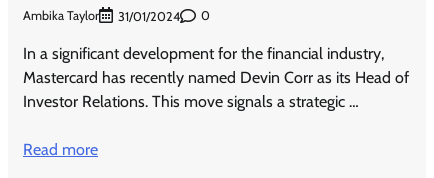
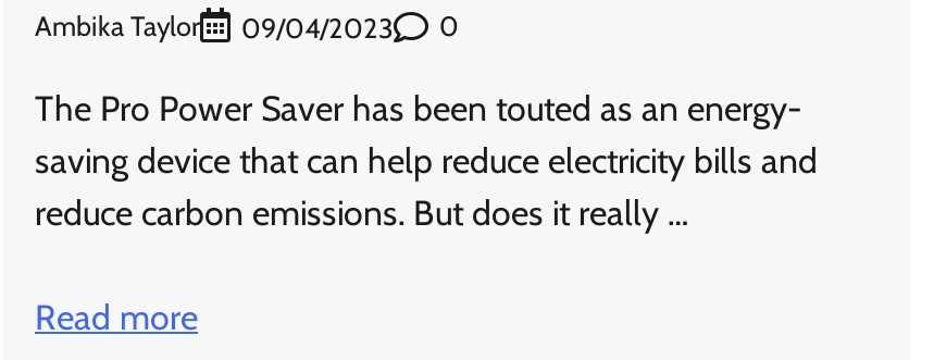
- 31/01/2024
+ 09/04/2023

- In a significant development for the financial industry,
- Mastercard has recently named Devin Corr as its Head of
- Investor Relations. This move signals a strategic …
+ The Pro Power Saver has been touted as an energy-
+ saving device that can help reduce electricity bills and
+ reduce carbon emissions. But does it really …
